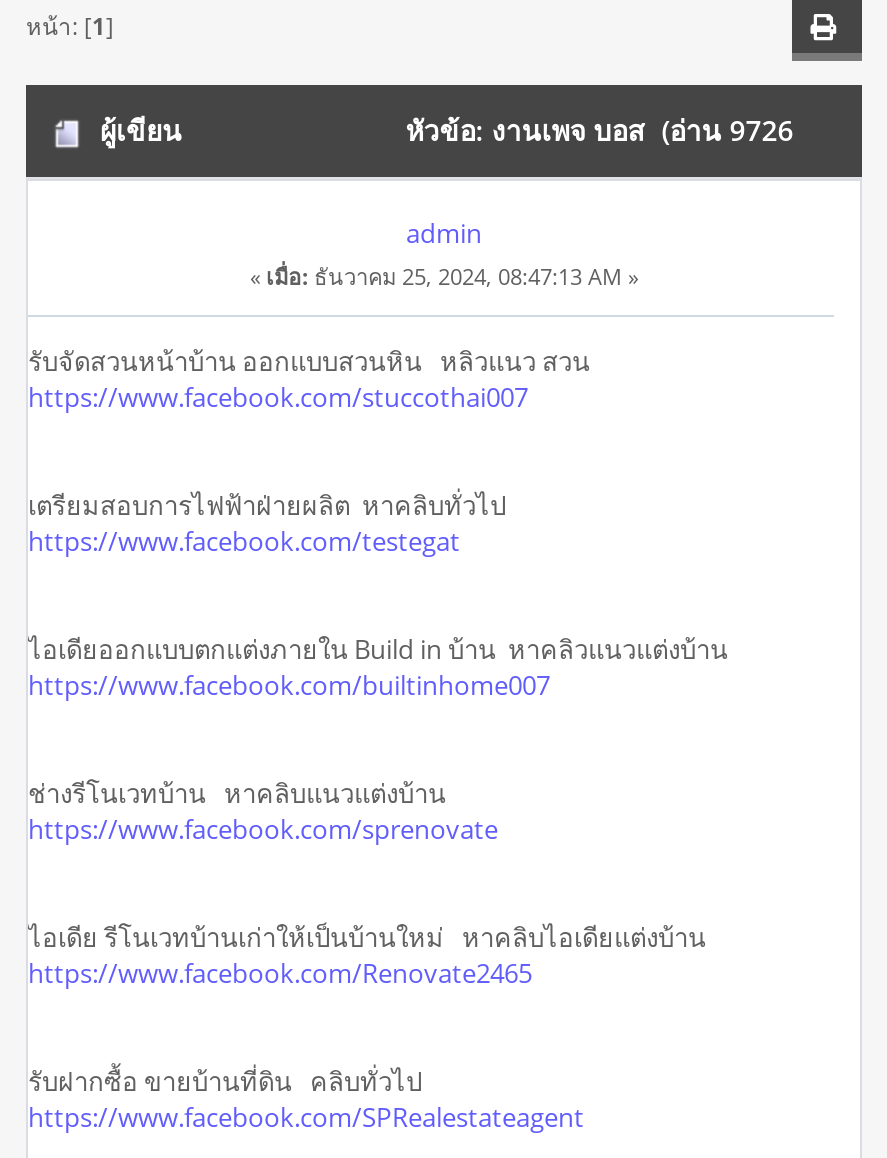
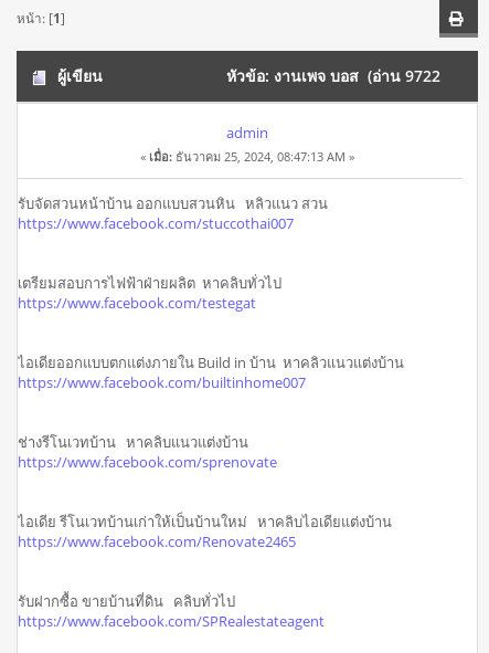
- หัวข้อ: งานเพจ บอส (อ่าน 9726
+ หัวข้อ: งานเพจ บอส (อ่าน 9722
